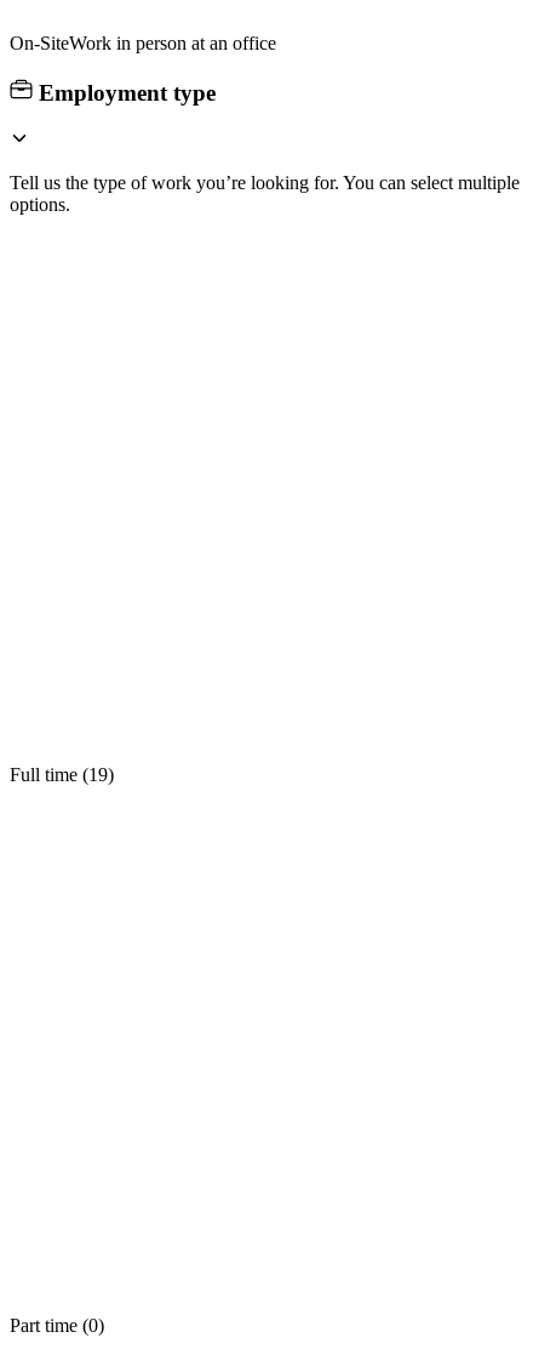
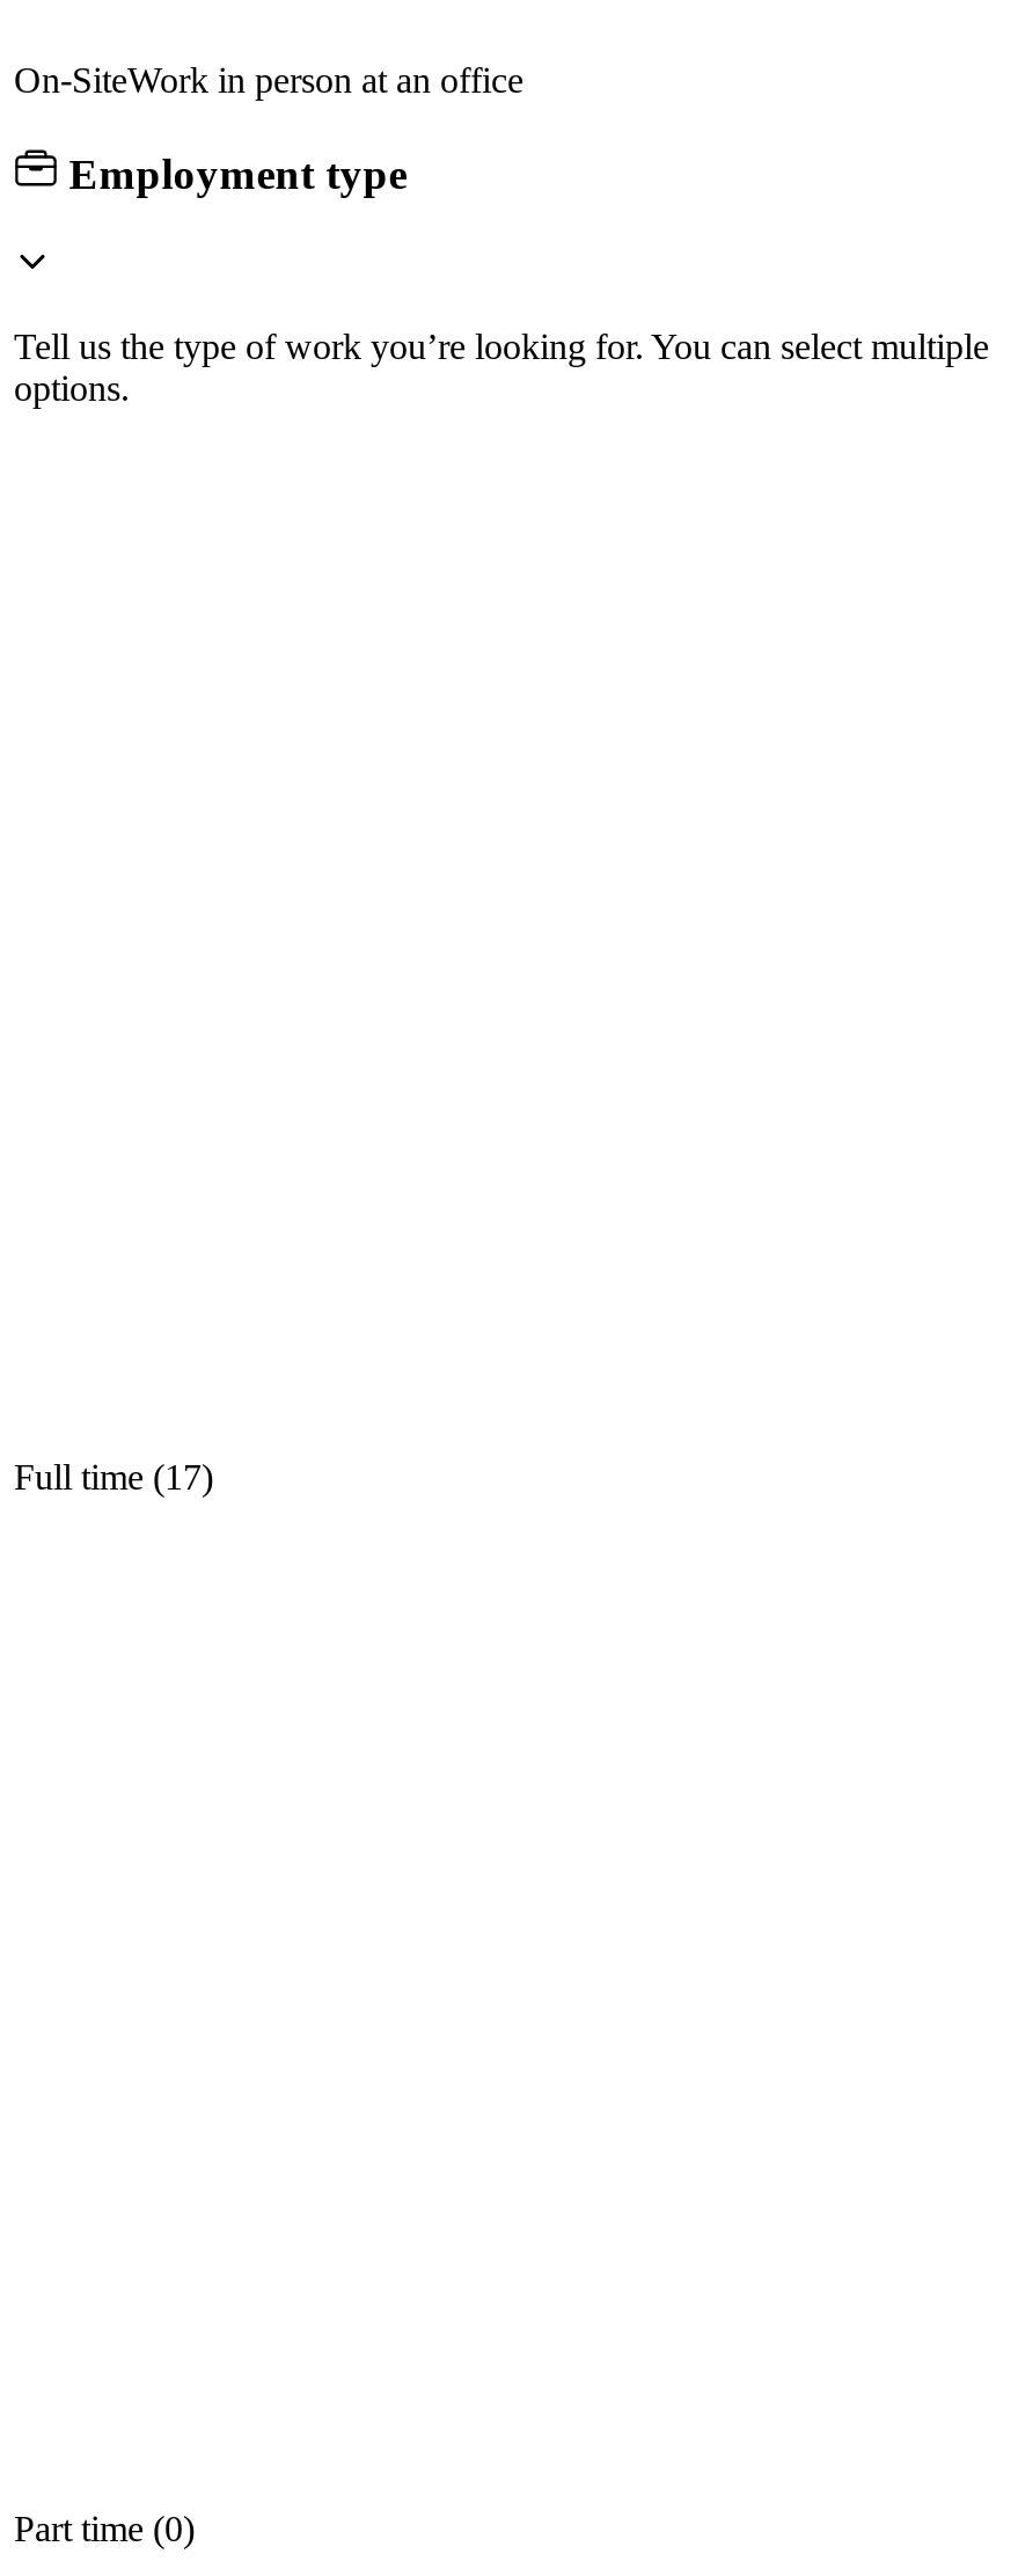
- Full time (19)
+ Full time (17)
